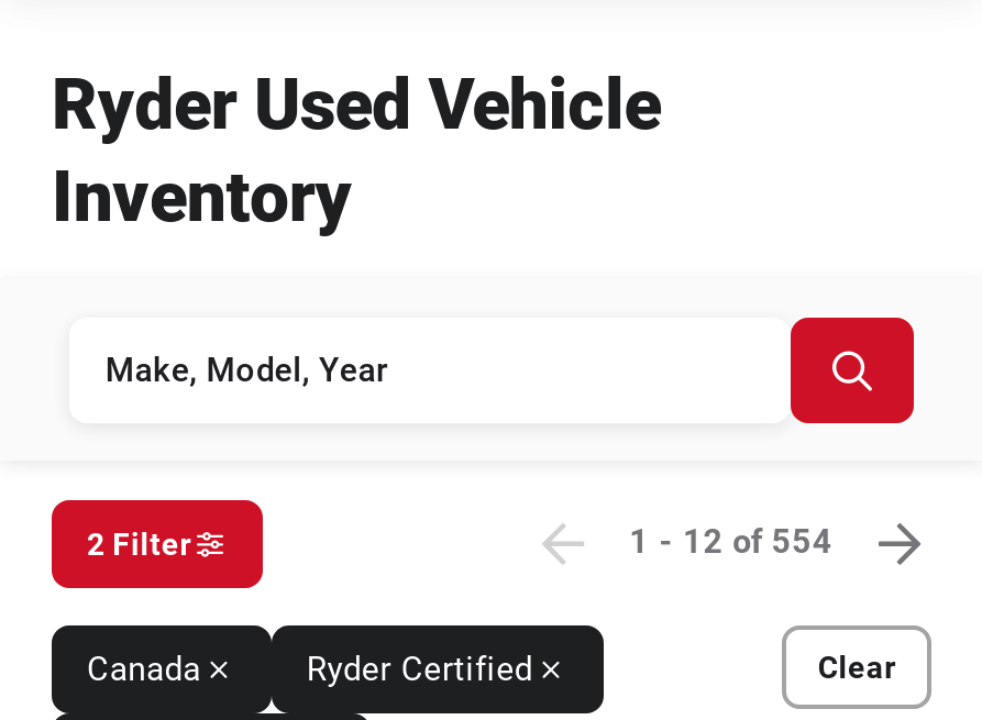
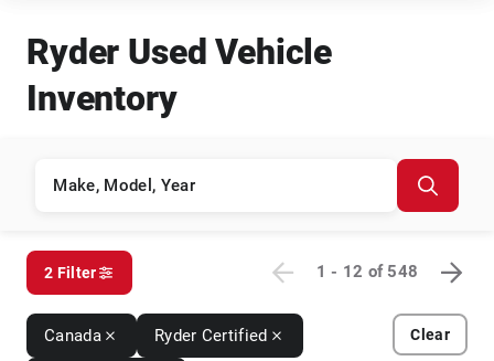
- 1 - 12 of 554
+ 1 - 12 of 548
